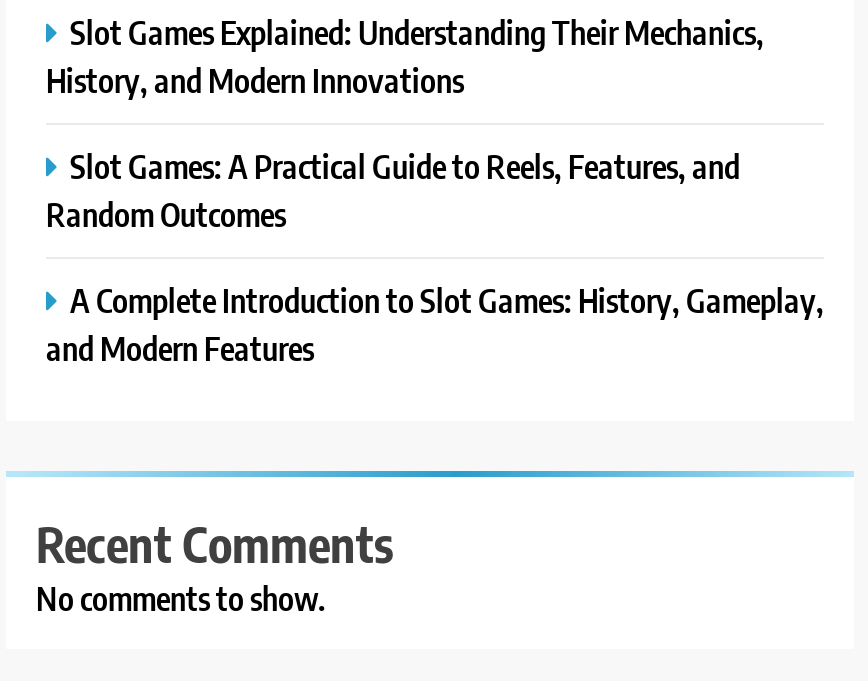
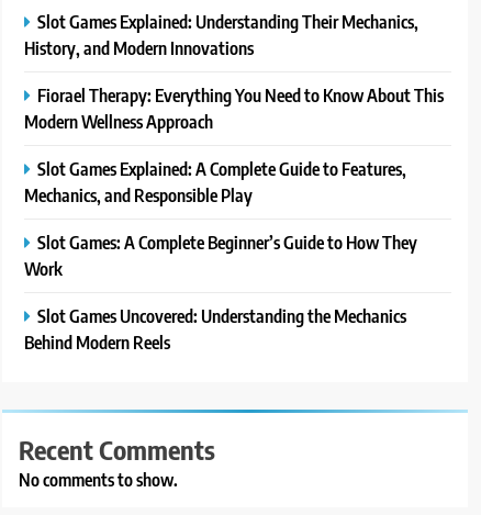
- Slot Games: A Practical Guide to Reels, Features, and
- Random Outcomes
- A Complete Introduction to Slot Games: History, Gameplay,
- and Modern Features
+ Fiorael Therapy: Everything You Need to Know About This
+ Modern Wellness Approach
+ Slot Games Explained: A Complete Guide to Features,
+ Mechanics, and Responsible Play
+ Slot Games: A Complete Beginner’s Guide to How They
+ Work
+ Slot Games Uncovered: Understanding the Mechanics
+ Behind Modern Reels
